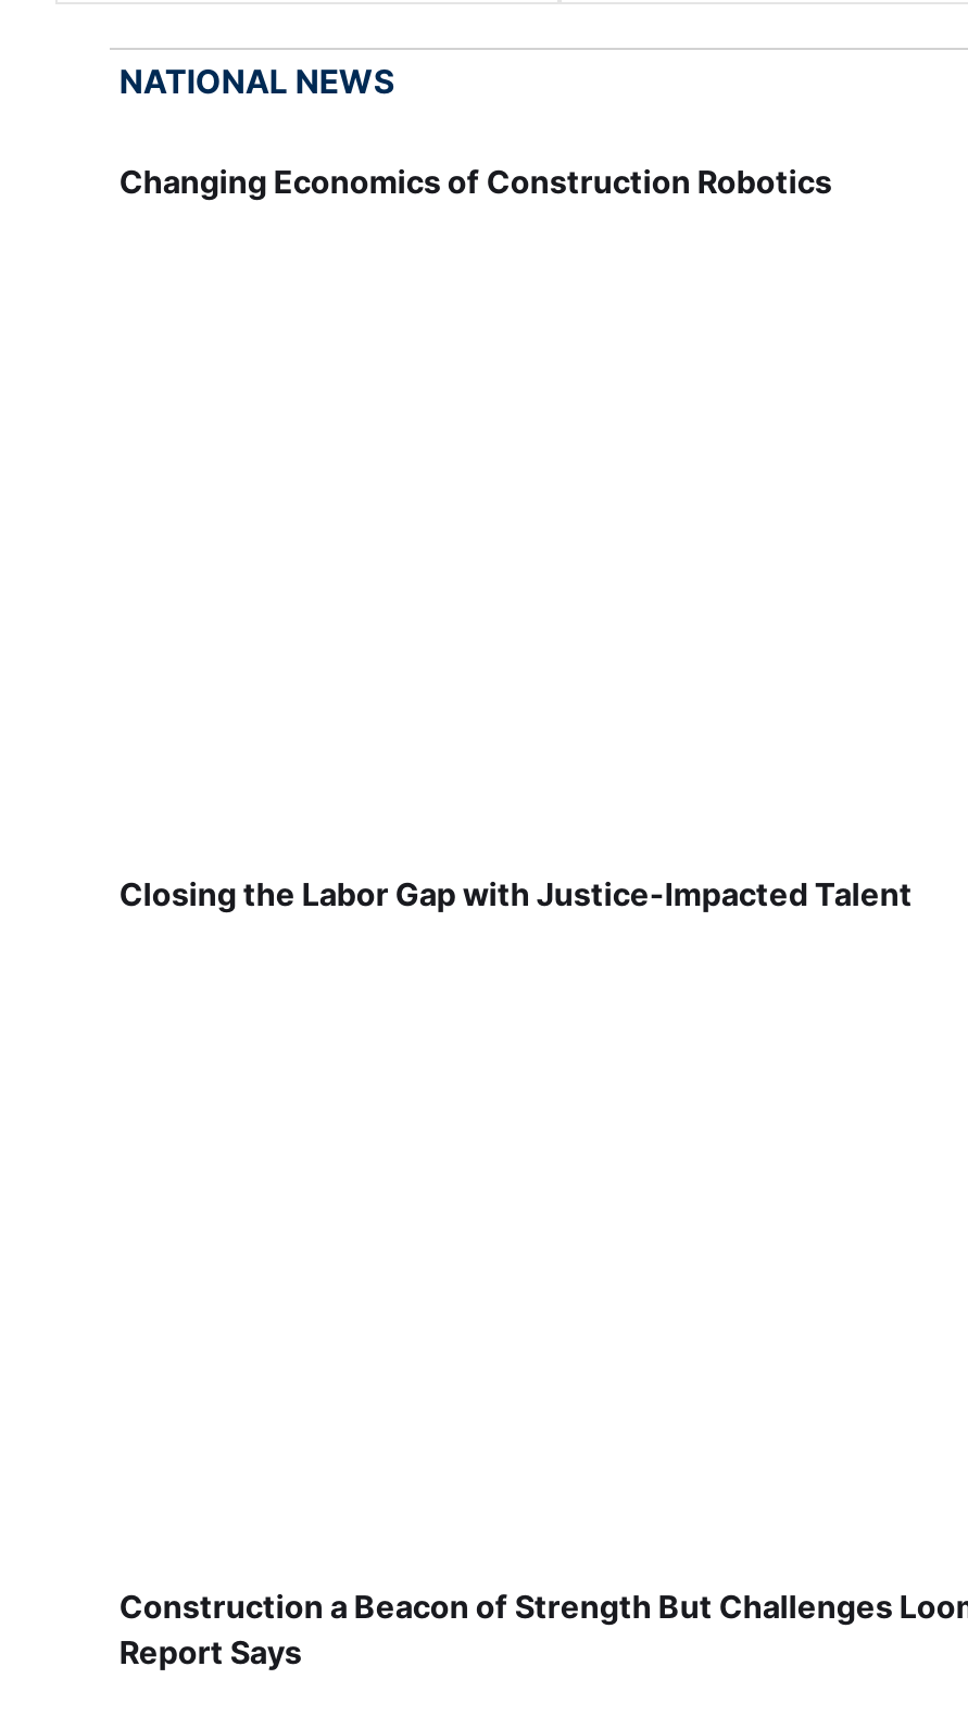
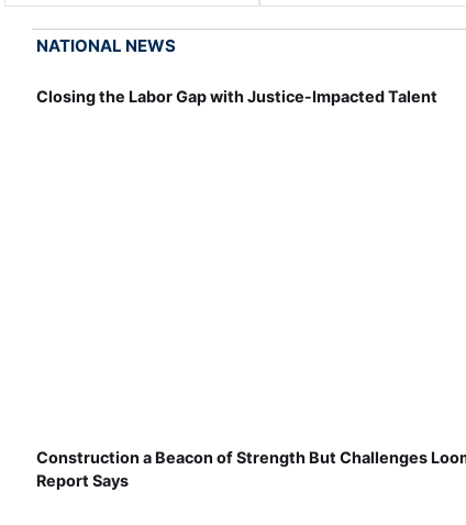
- Changing Economics of Construction Robotics
